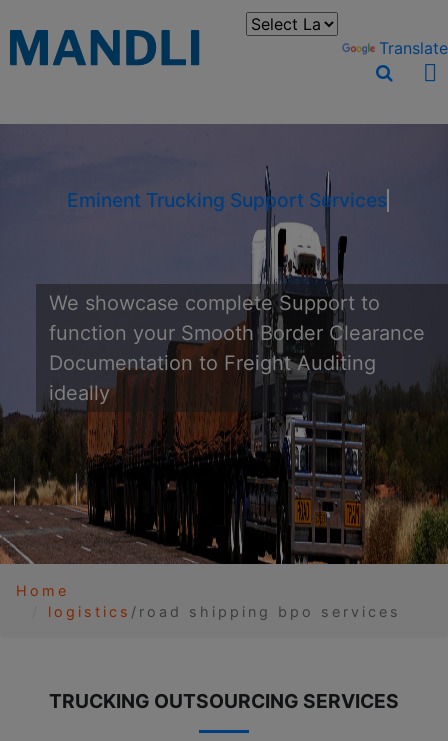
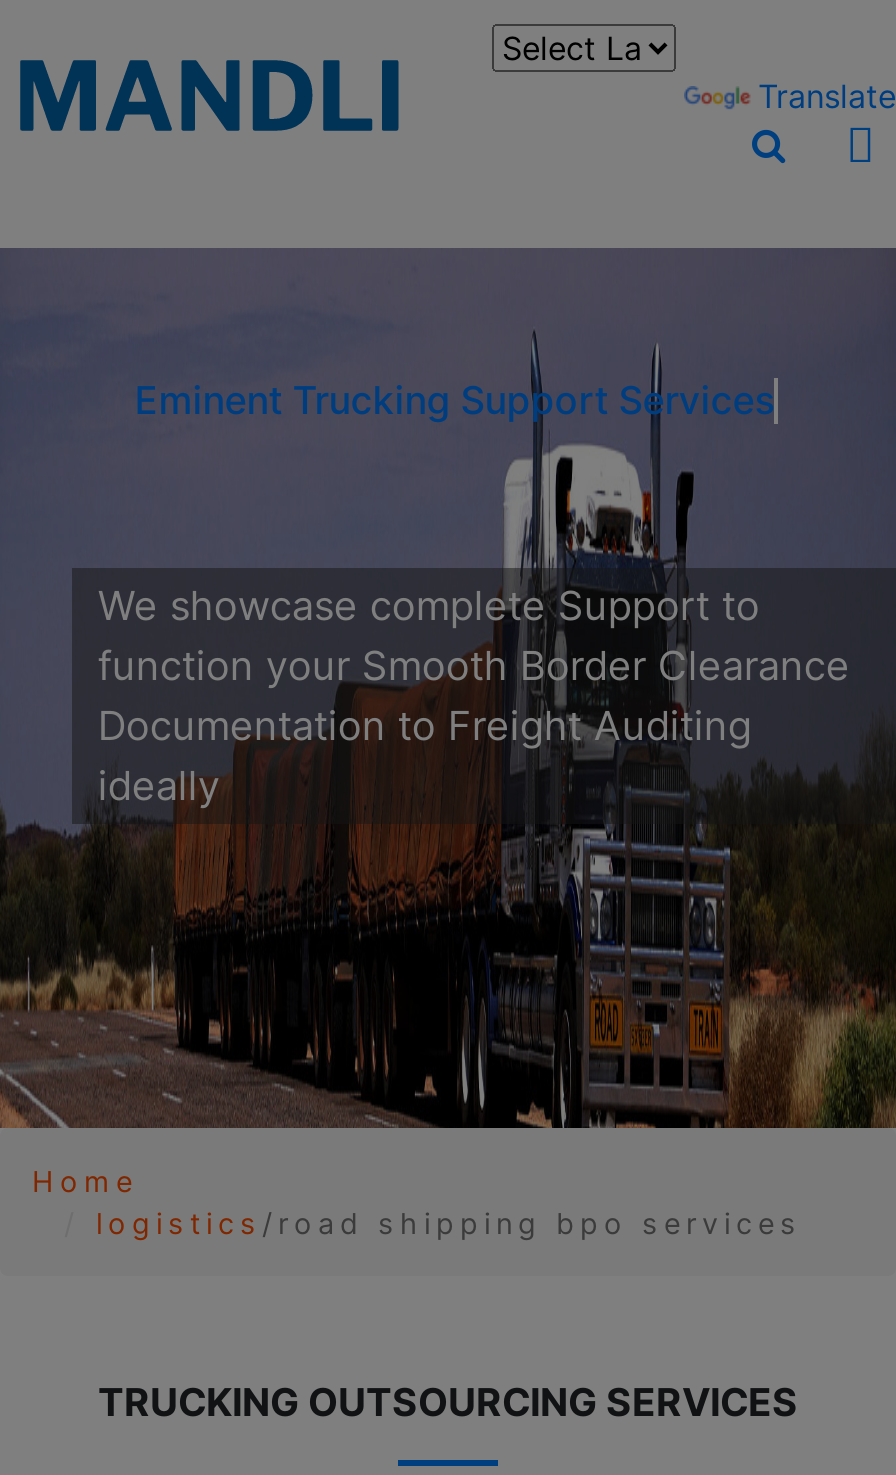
- Eminent Trucking Support Services
+ Eminent Trucking Suppo
